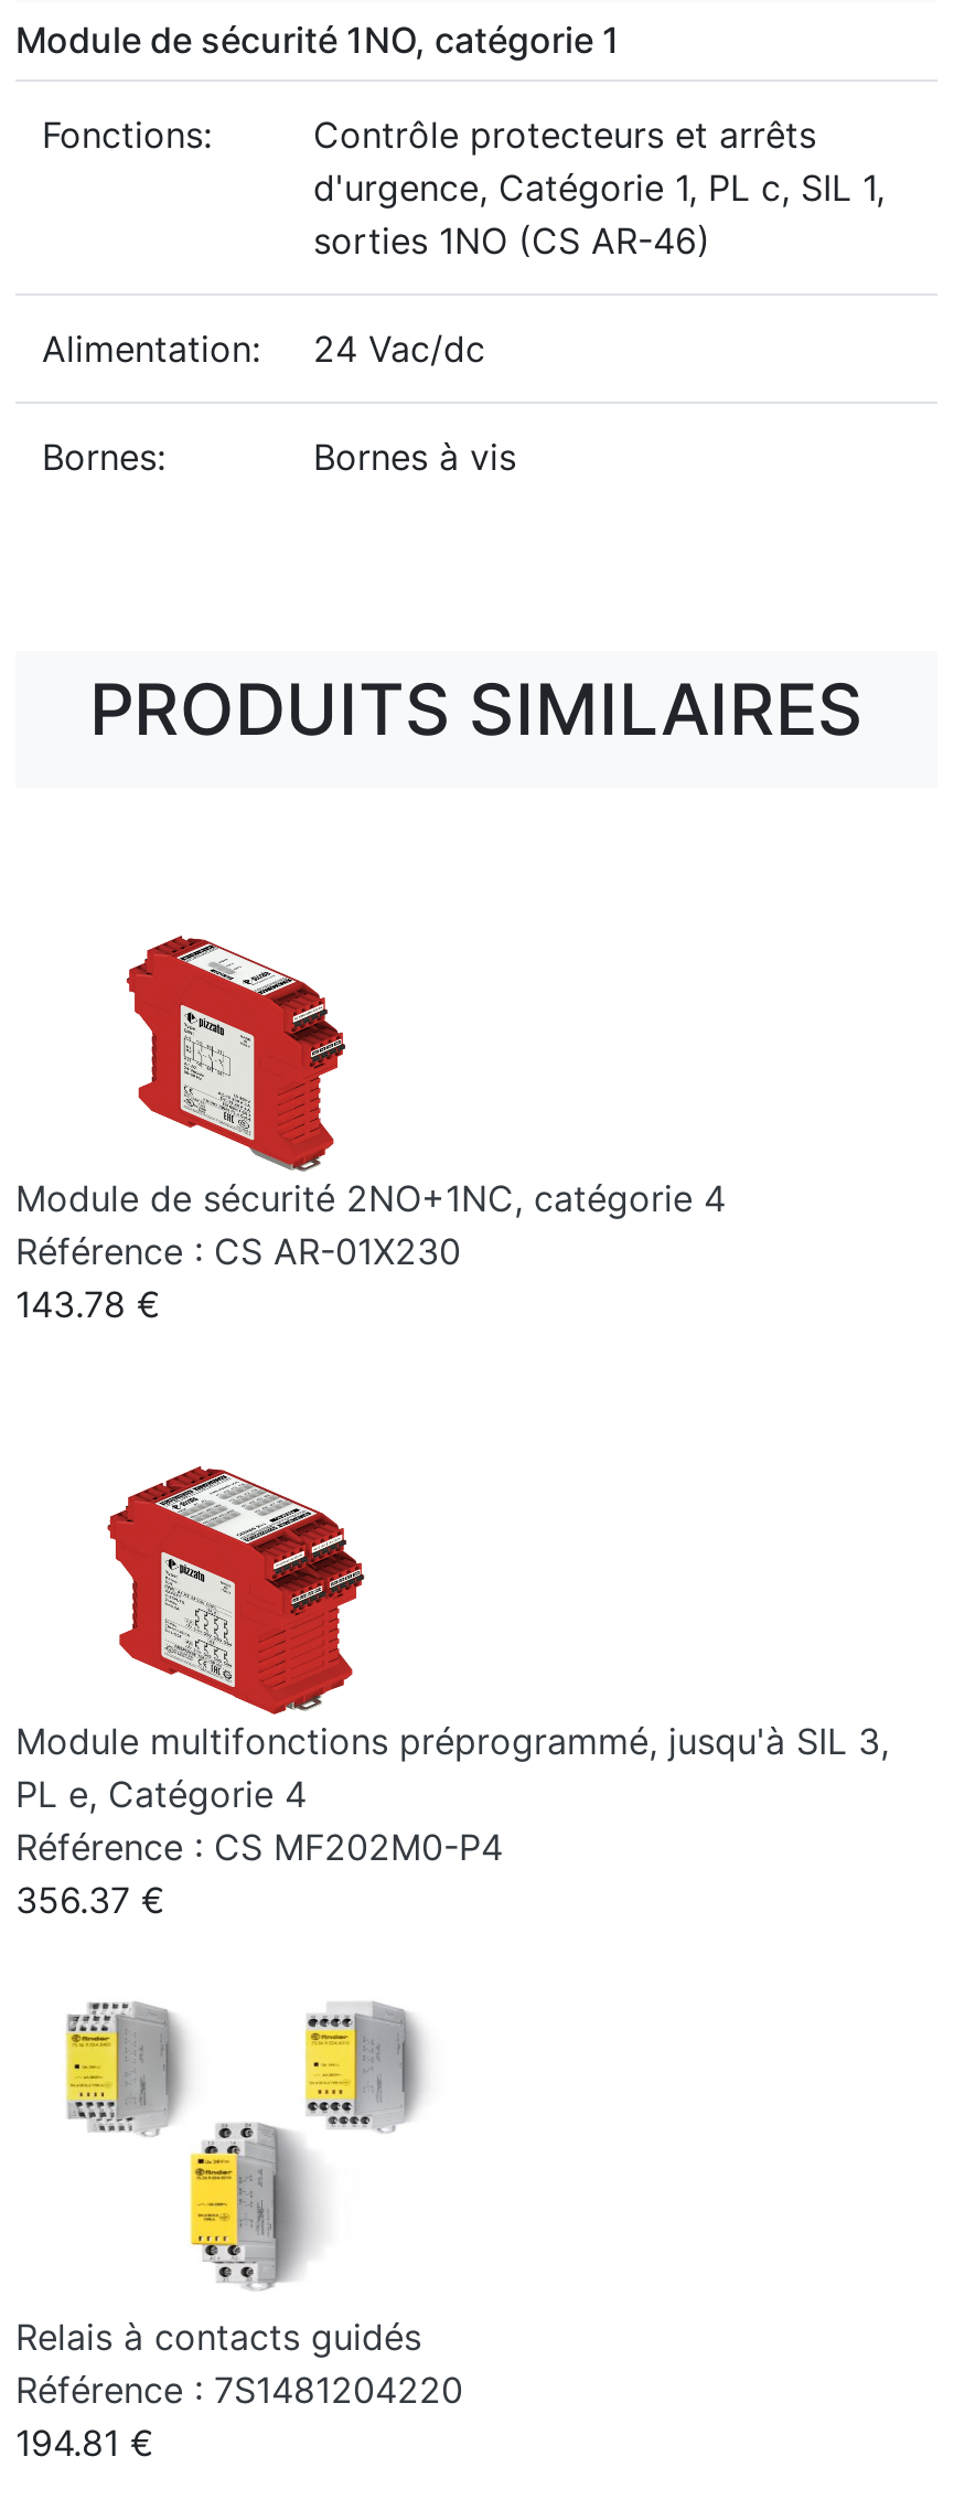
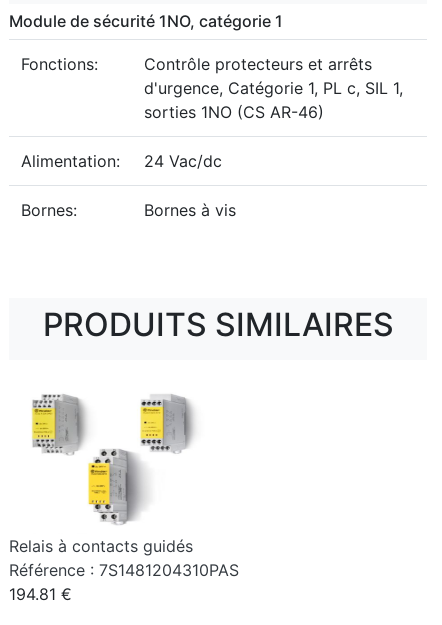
- [image]
- Module de sécurité 2NO+1NC, catégorie 4
- Référence : CS AR-01X230
- 143.78 €

- [image]
- Module multifonctions préprogrammé, jusqu'à SIL 3,
- PL e, Catégorie 4
- Référence : CS MF202M0-P4
- 356.37 €

- Référence : 7S1481204220
+ Référence : 7S1481204310PAS
